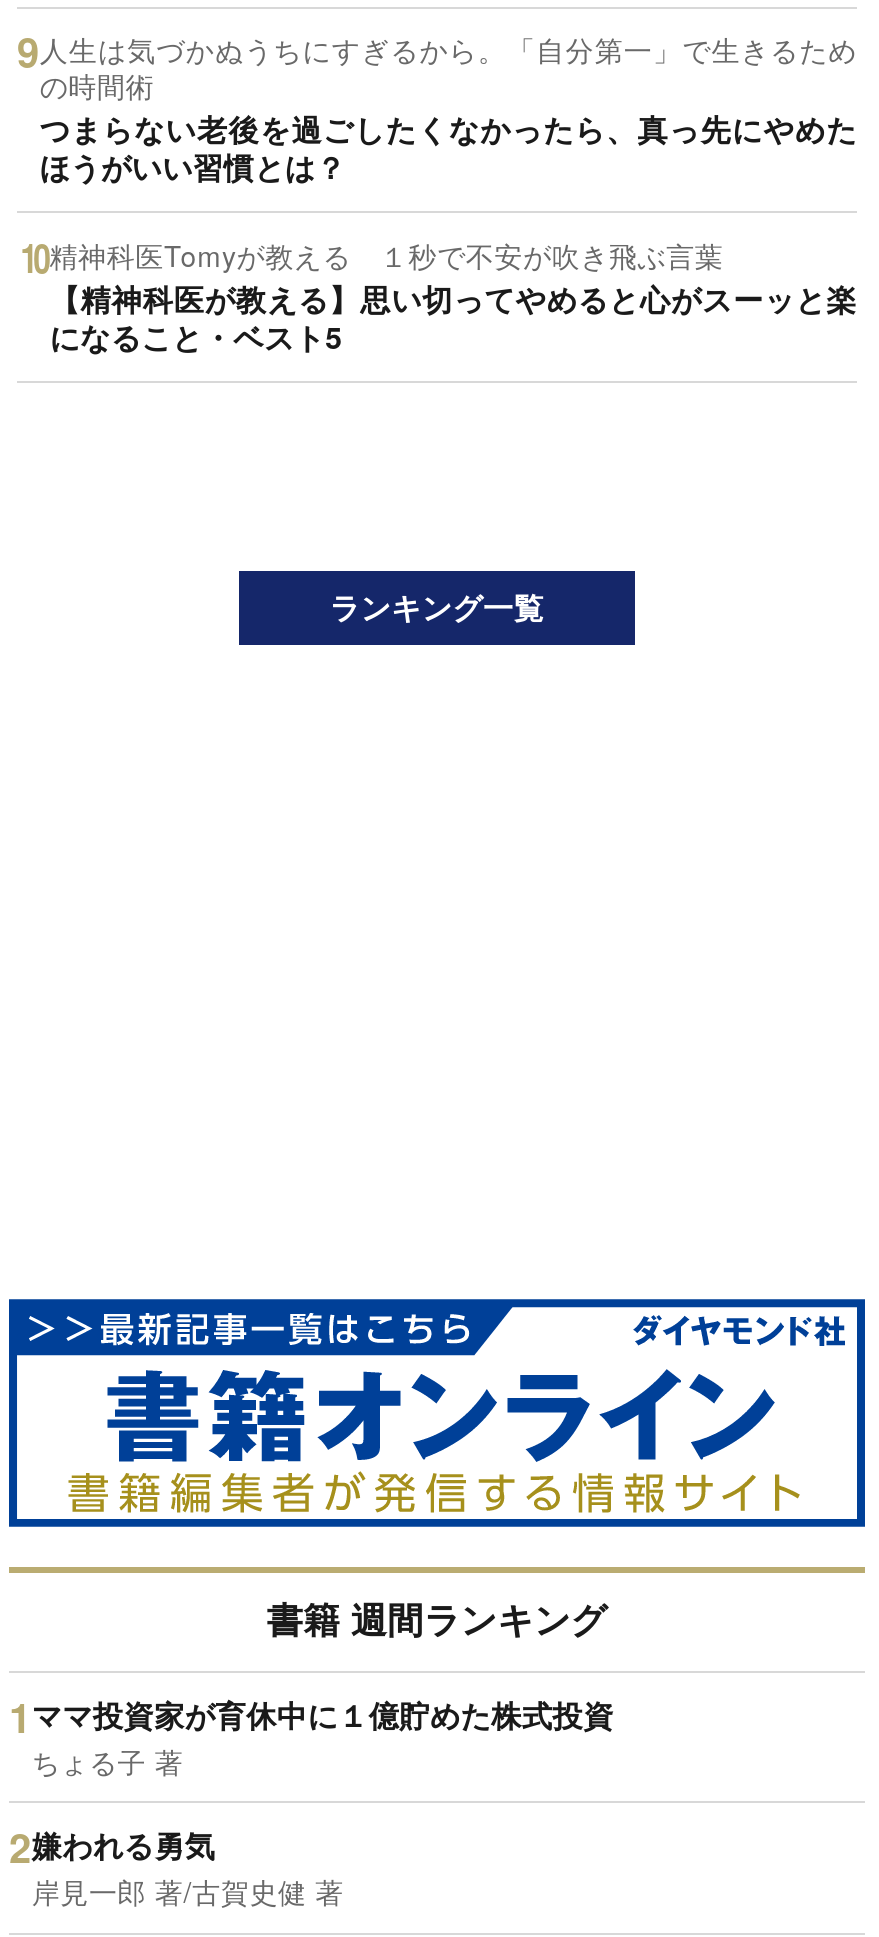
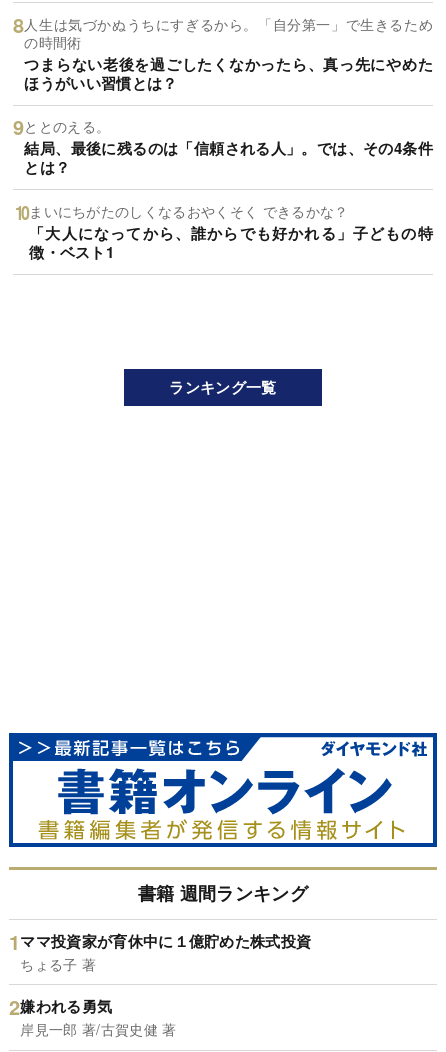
- 精神科医Tomyが教える １秒で不安が吹き飛ぶ言葉
- 【精神科医が教える】思い切ってやめると心がスーッと楽
- になること・ベスト5
+ ととのえる。
+ 結局、最後に残るのは「信頼される人」。では、その4条件
+ とは？
+ まいにちがたのしくなるおやくそく できるかな？
+ 「大人になってから、誰からでも好かれる」子どもの特
+ 徴・ベスト1
